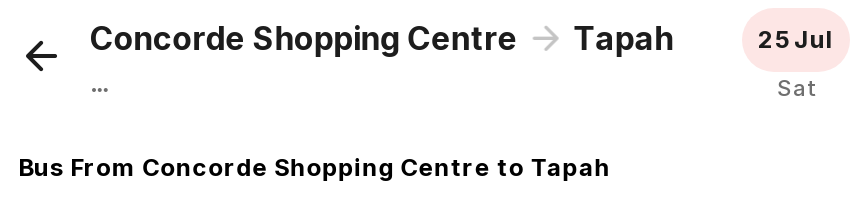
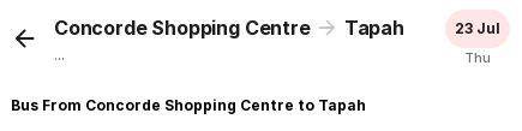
- 25 Jul
+ 23 Jul

- Sat
+ Thu
